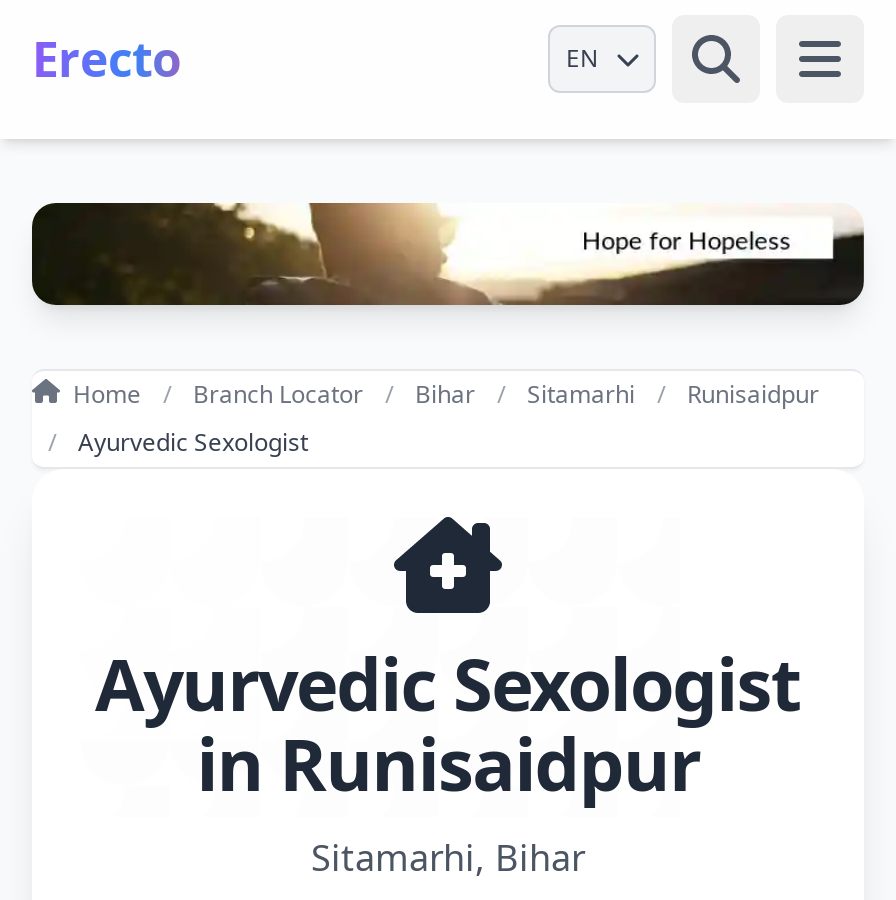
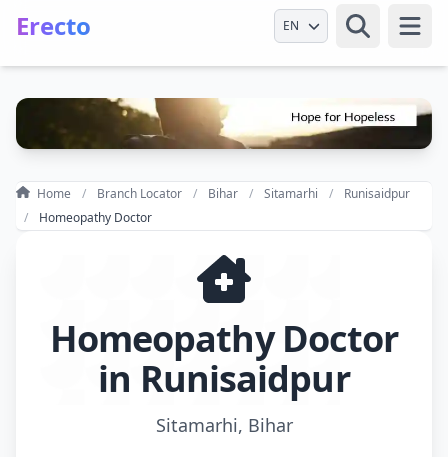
- Ayurvedic Sexologist
+ Homeopathy Doctor

- Ayurvedic Sexologist
+ Homeopathy Doctor
